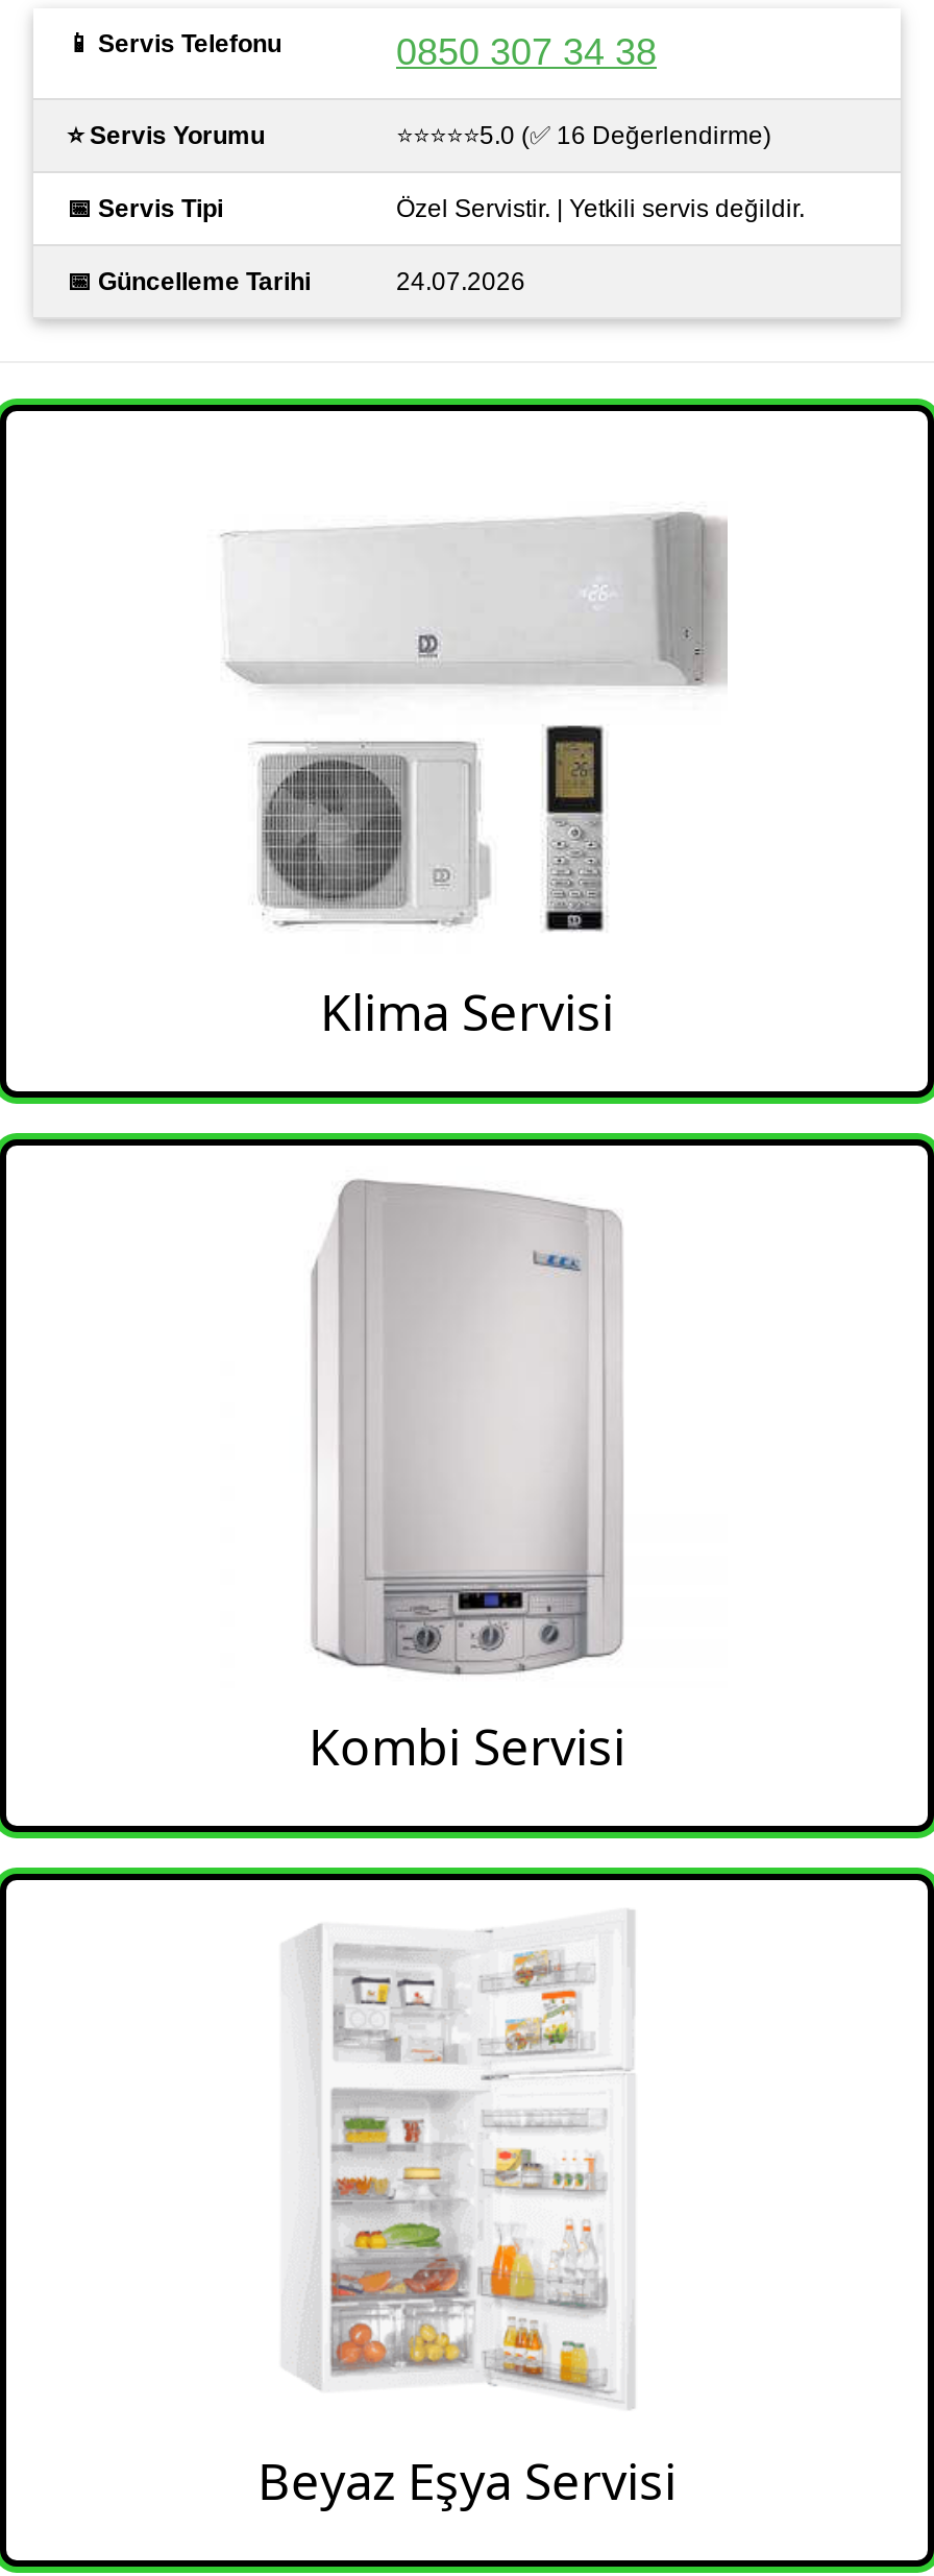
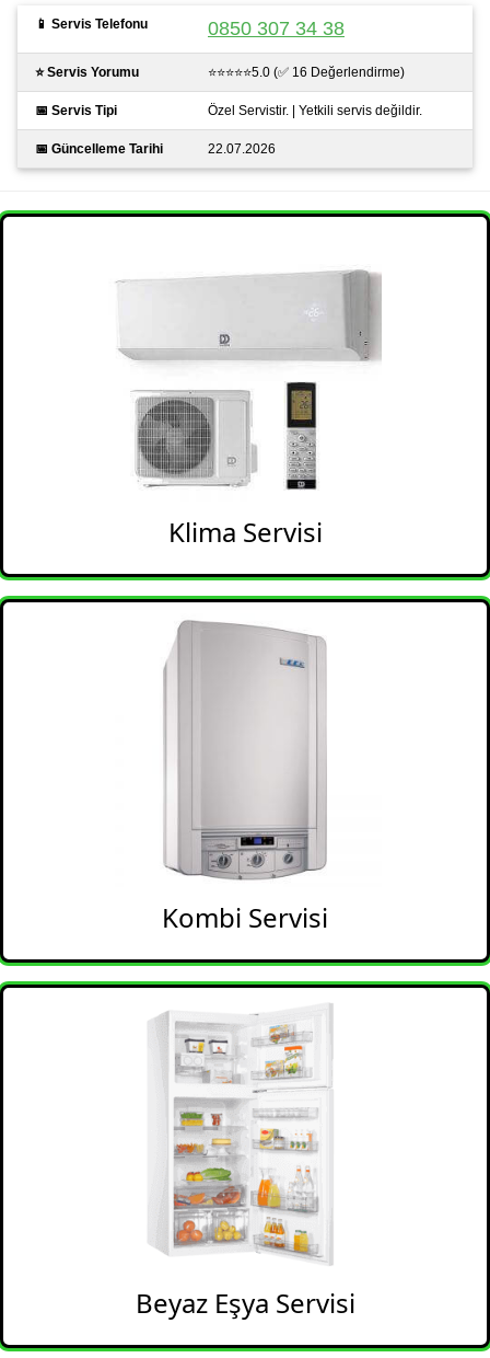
- 24.07.2026
+ 22.07.2026
